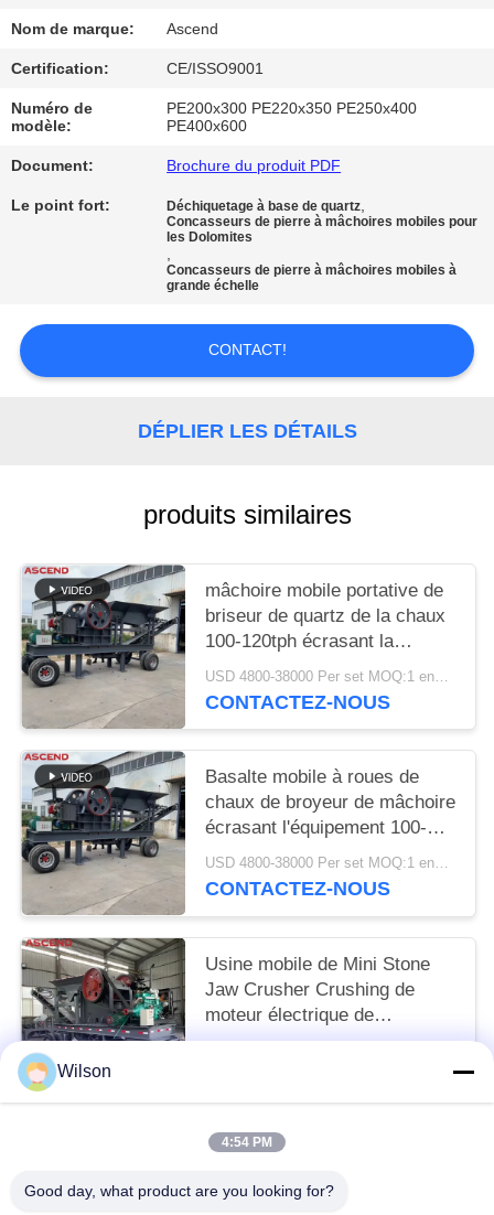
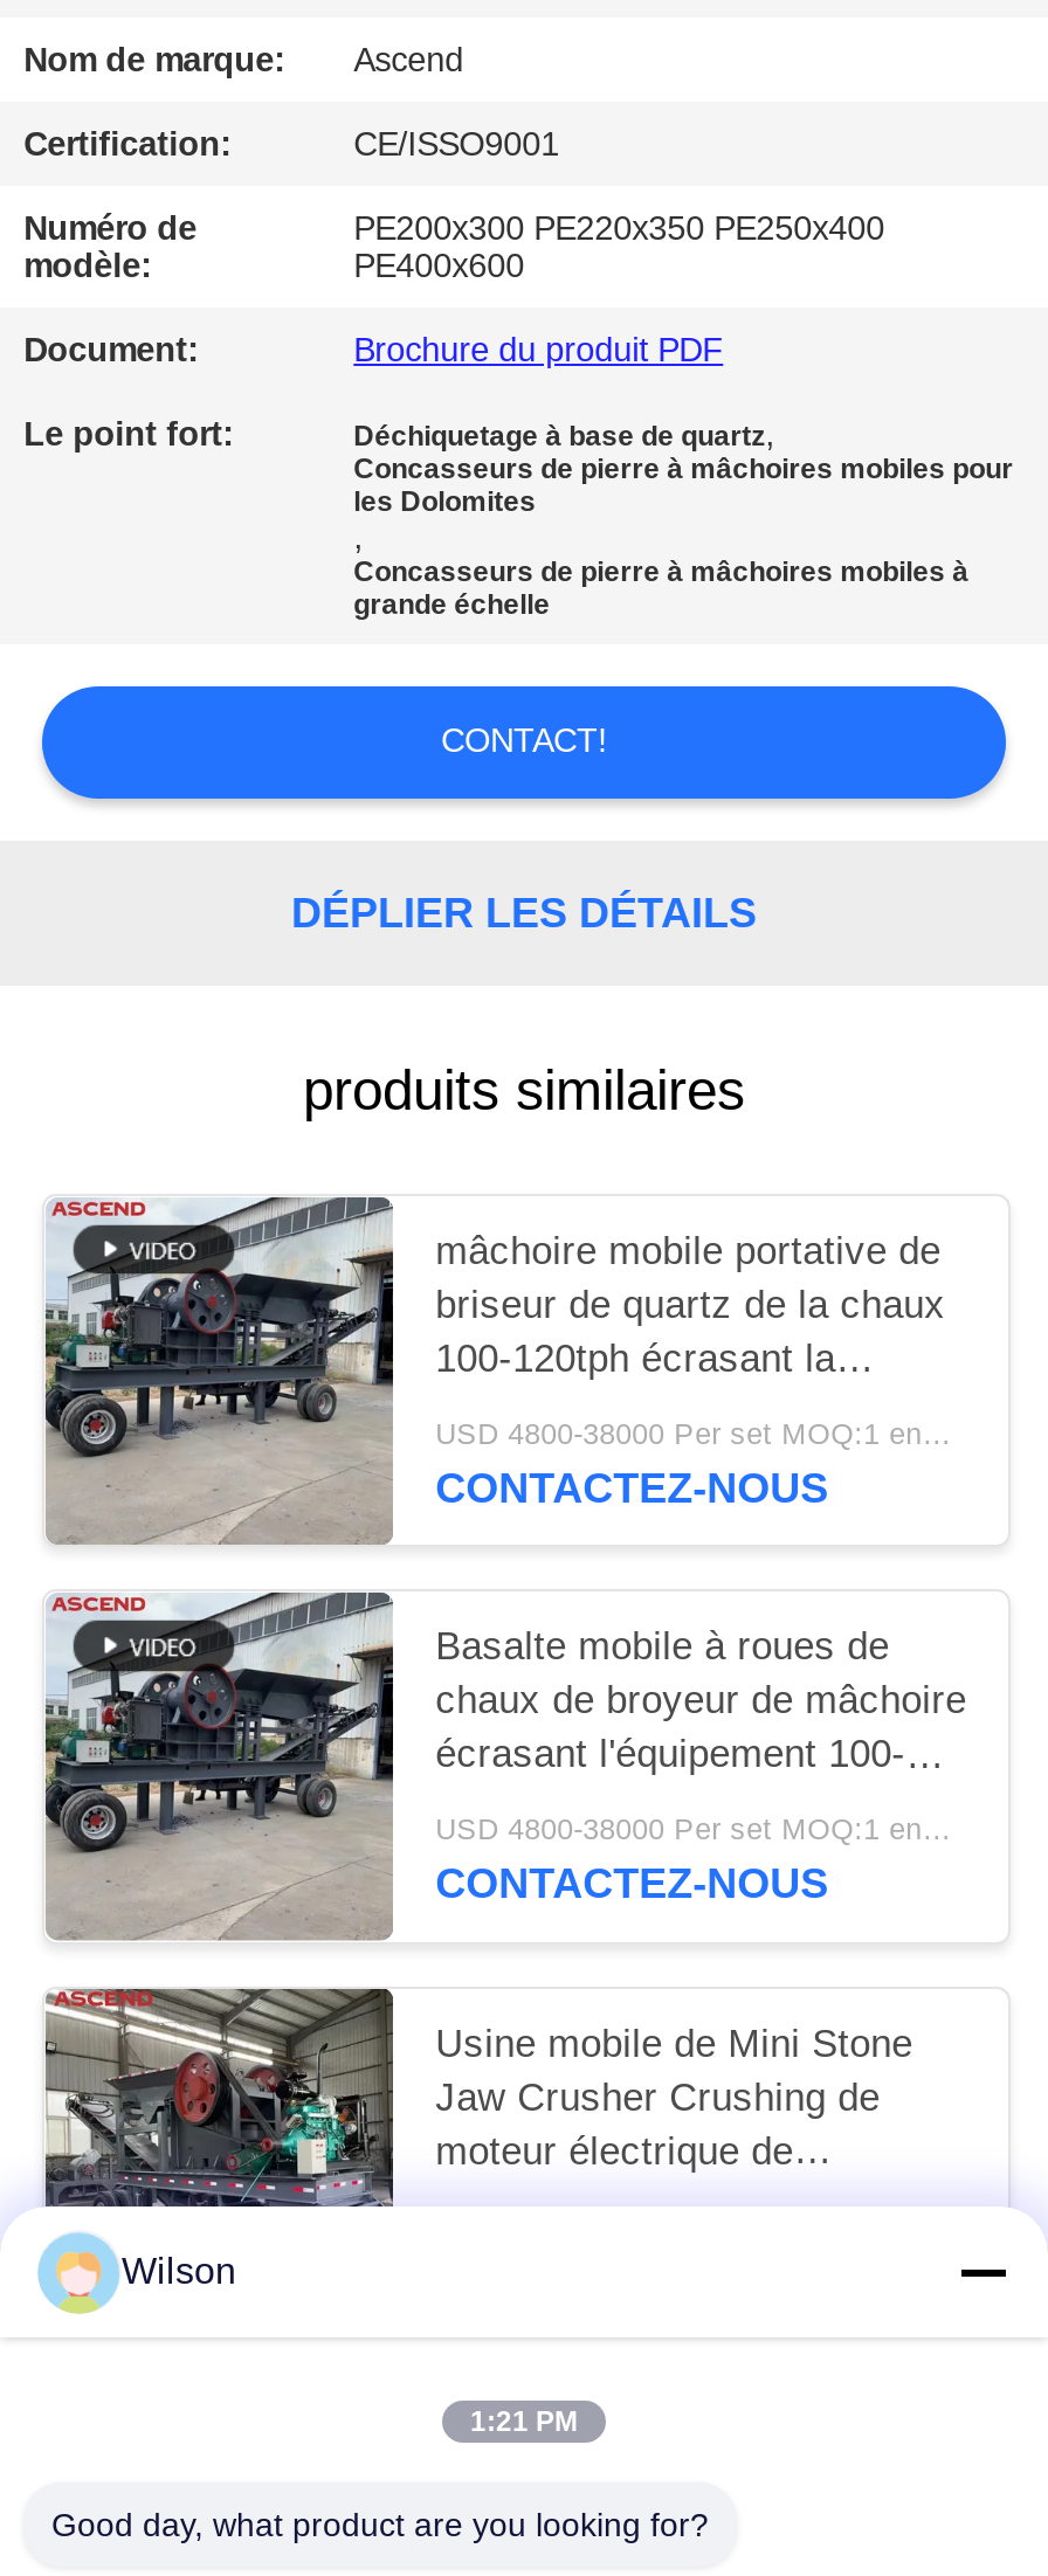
- 4:54 PM
+ 1:21 PM
